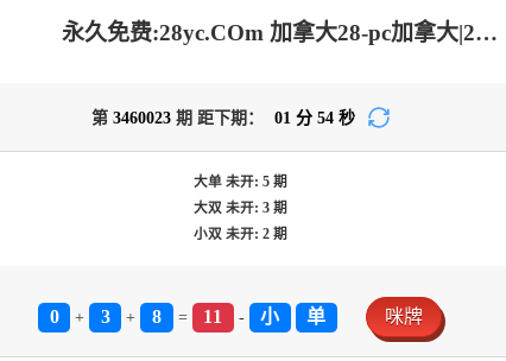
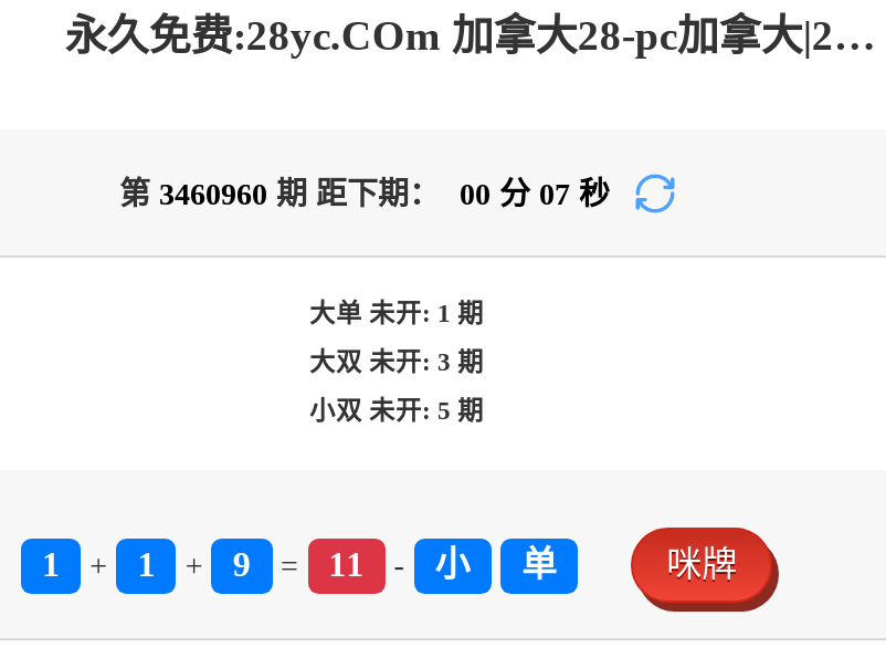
- 第3460023期 距下期： 01分 54秒
+ 第3460960期 距下期： 00分 07秒

- 大单未开: 5期
+ 大单未开: 1期

- 小双未开: 2期
+ 小双未开: 5期

- 0
+ 1

- 3
+ 1

- 8
+ 9
